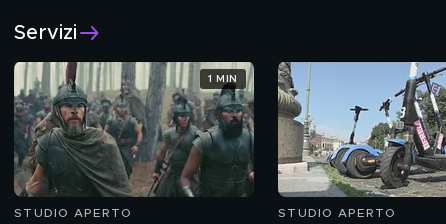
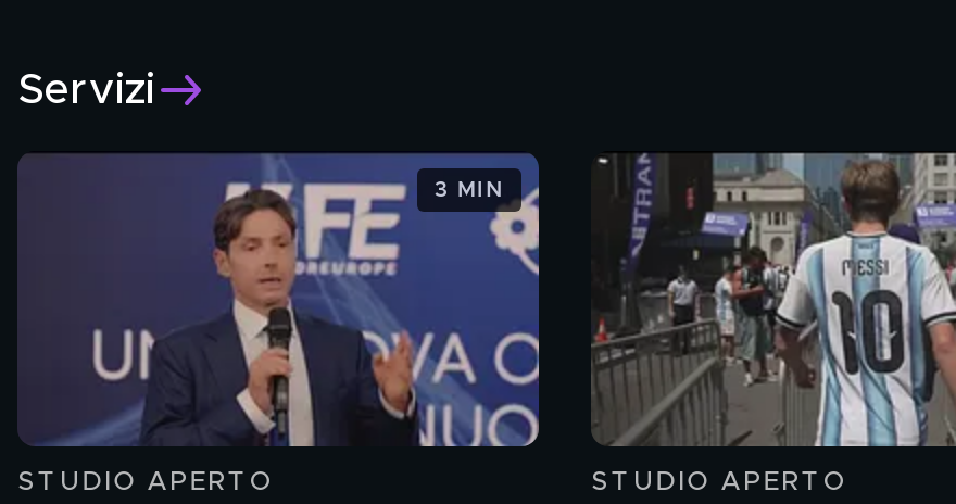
- [image]
- 1 MIN
+ [image]
+ 3 MIN

- [image]
+ [image]
